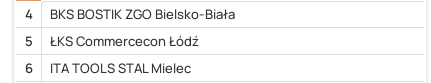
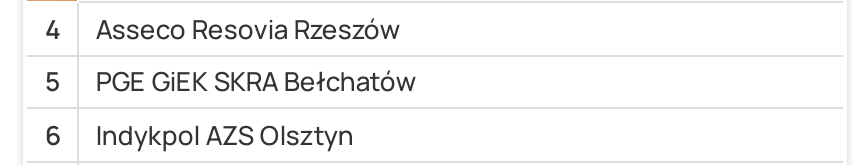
- BKS BOSTIK ZGO Bielsko-Biała
+ Asseco Resovia Rzeszów

- ŁKS Commercecon Łódź
+ PGE GiEK SKRA Bełchatów

- ITA TOOLS STAL Mielec
+ Indykpol AZS Olsztyn
